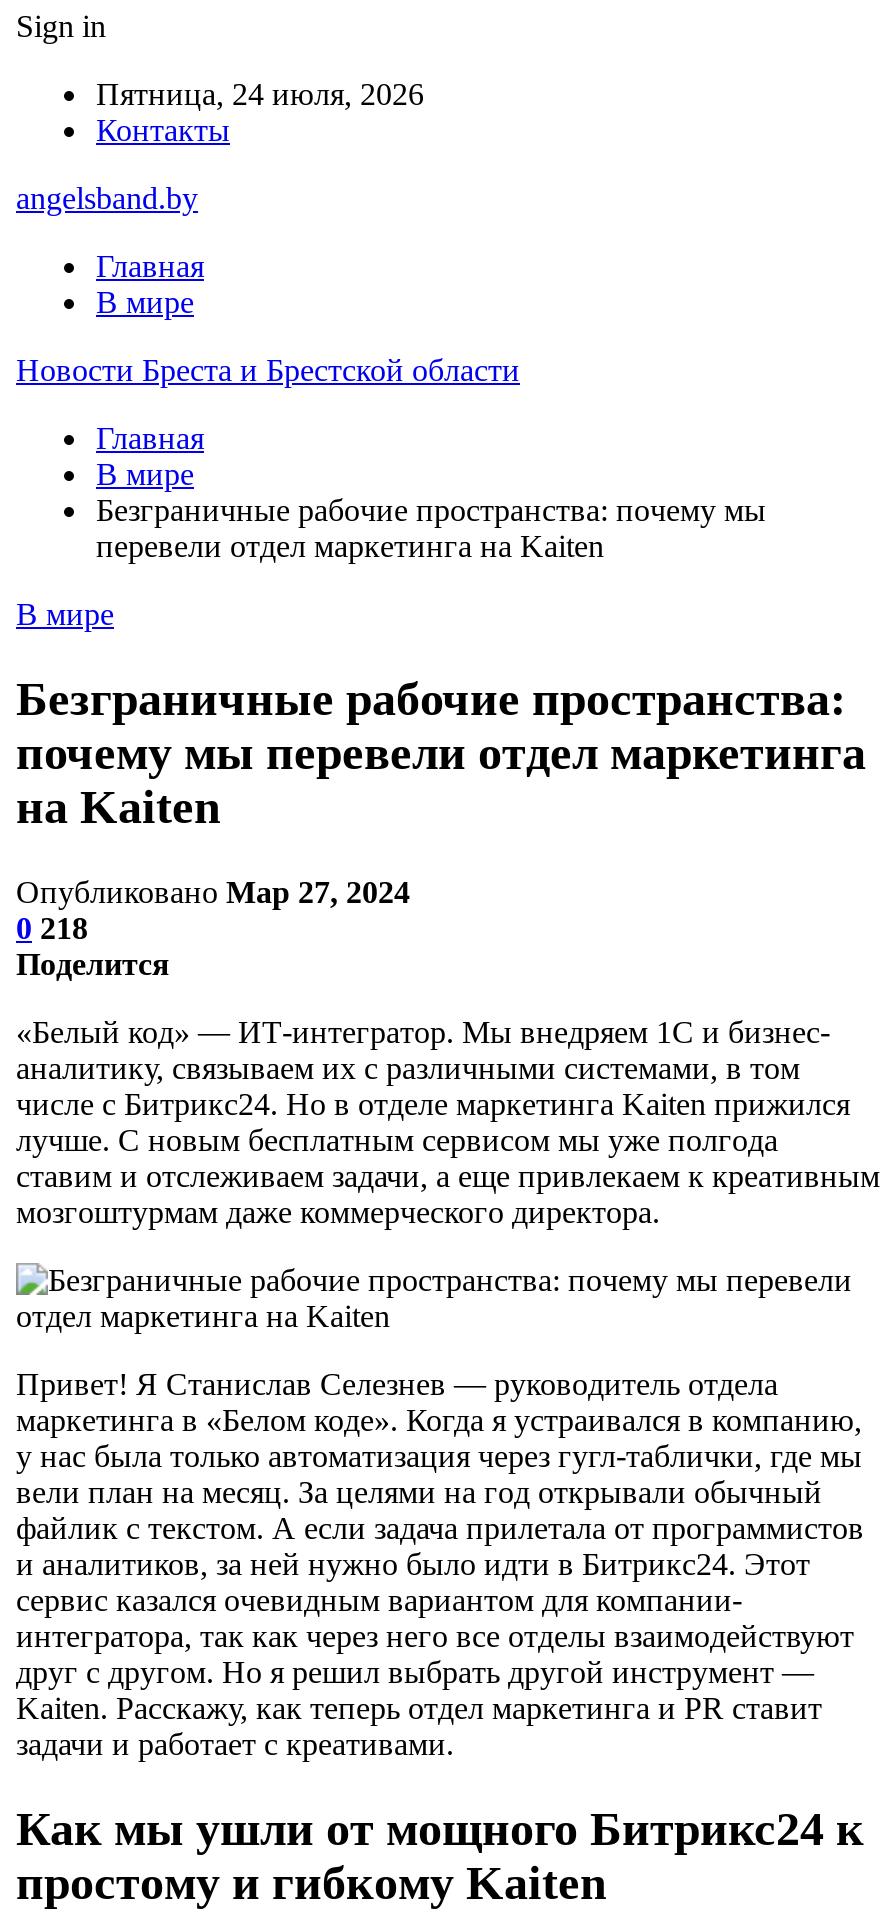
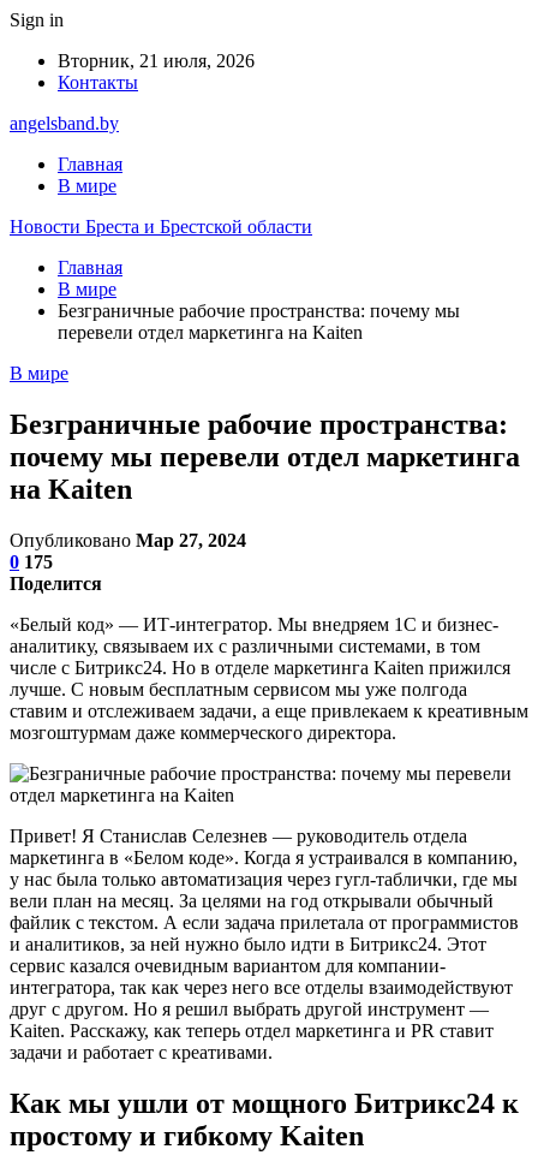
- Пятница, 24 июля, 2026
+ Вторник, 21 июля, 2026

- 0 218
+ 0 175
